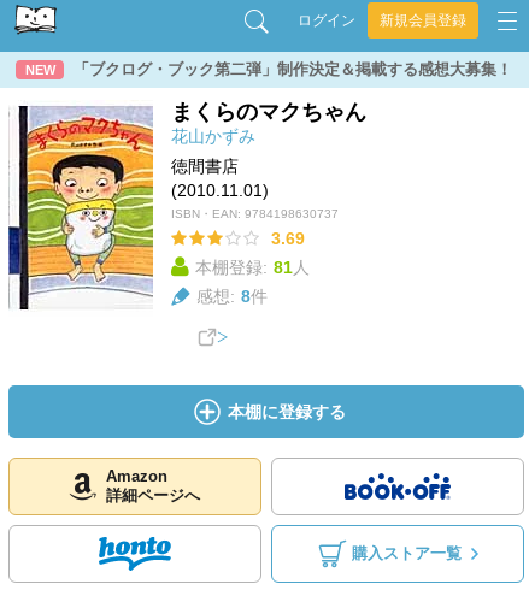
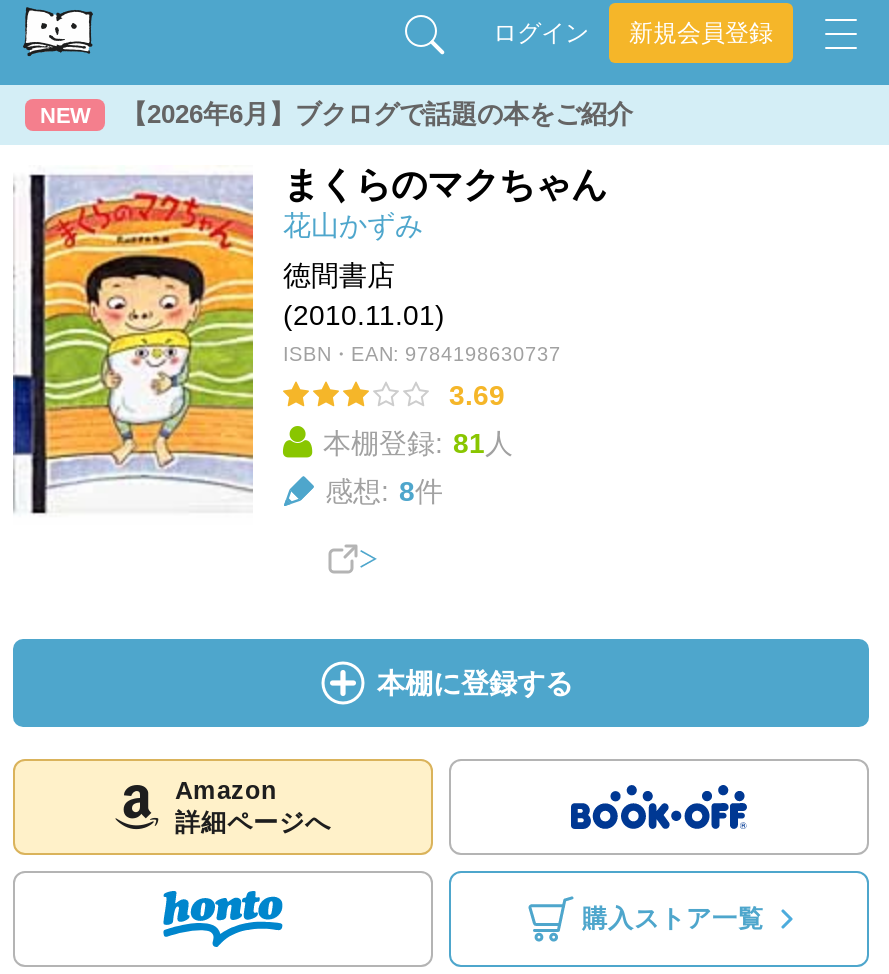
- 「ブクログ・ブック第二弾」制作決定＆掲載する感想大募集！
+ 【2026年6月】ブクログで話題の本をご紹介
